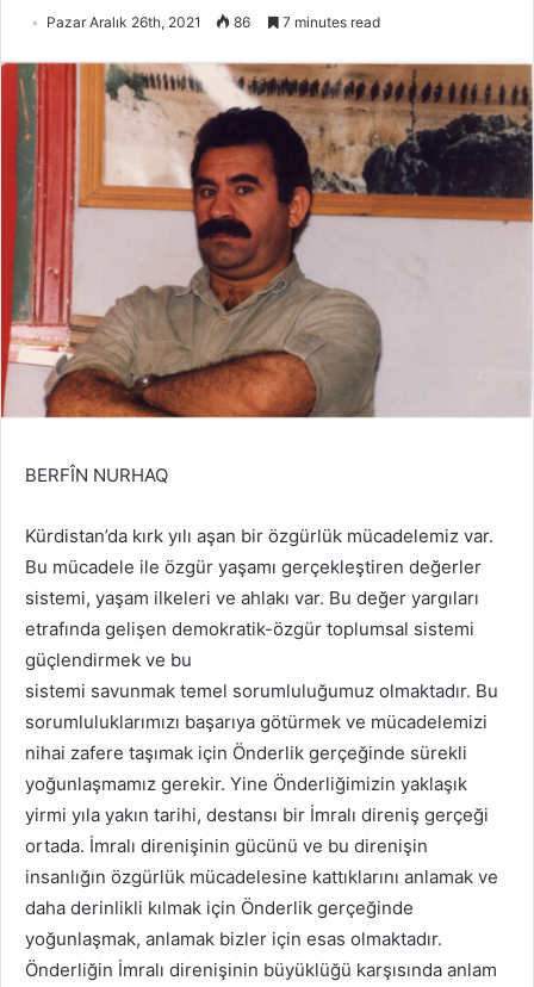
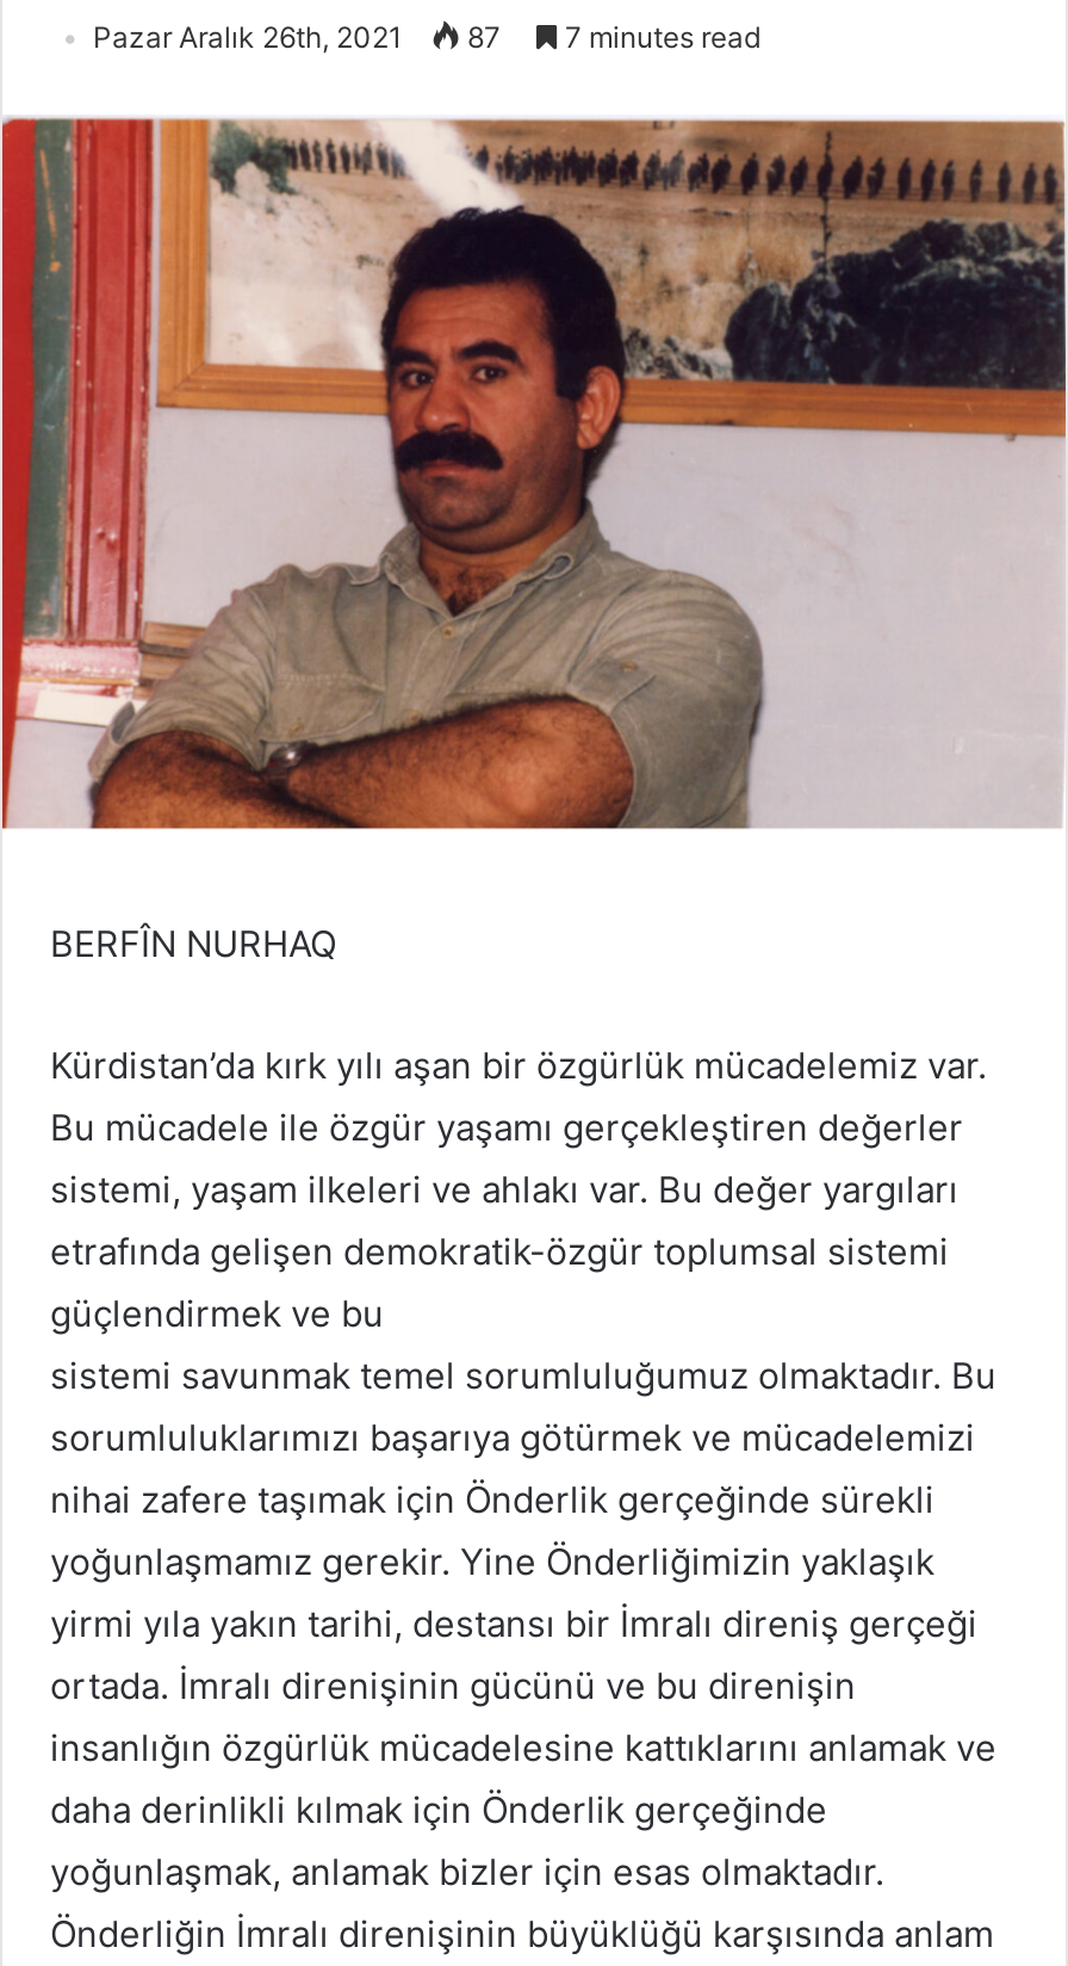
- Pazar Aralık 26th, 2021 86 7 minutes read
+ Pazar Aralık 26th, 2021 87 7 minutes read
